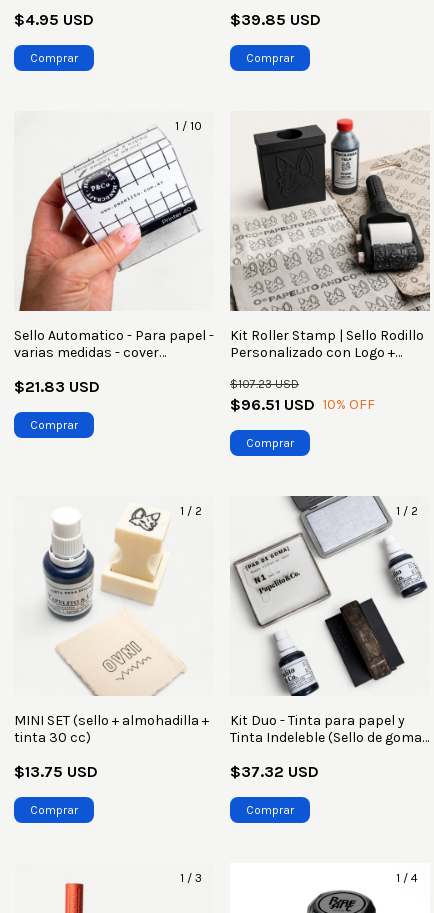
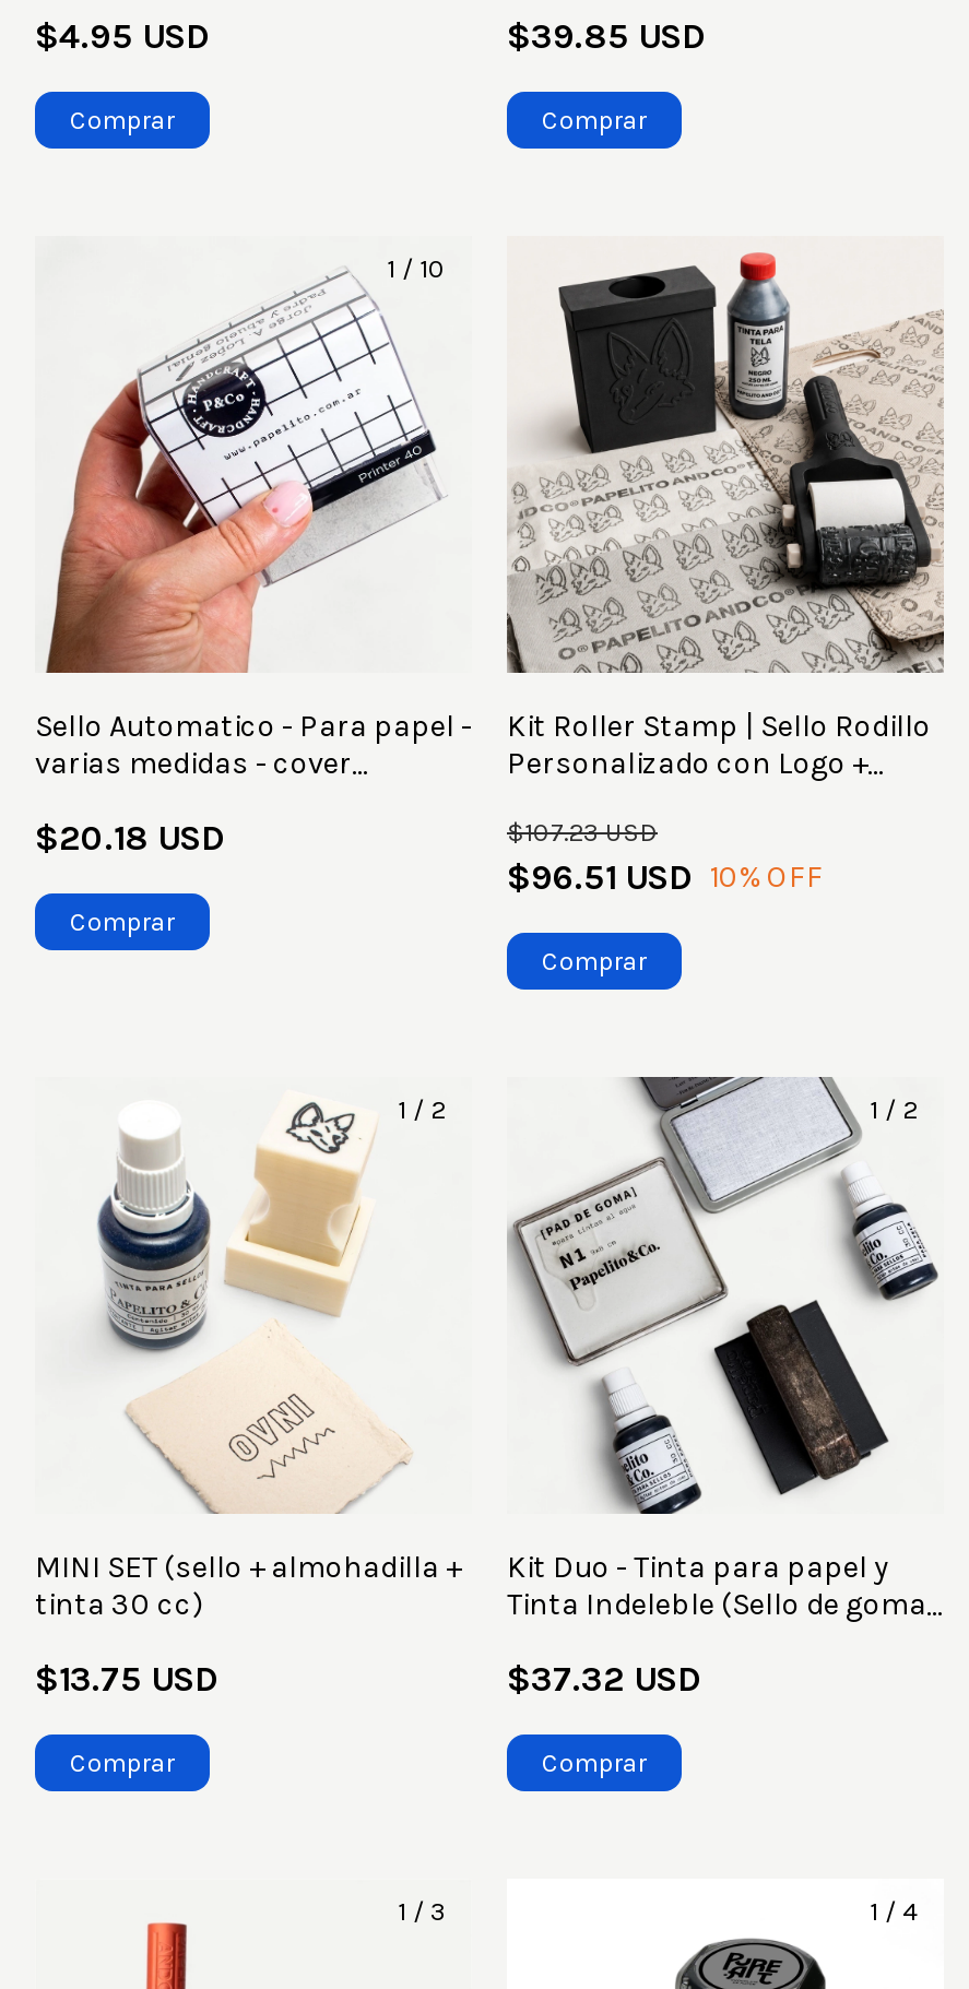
- $21.83 USD
+ $20.18 USD
